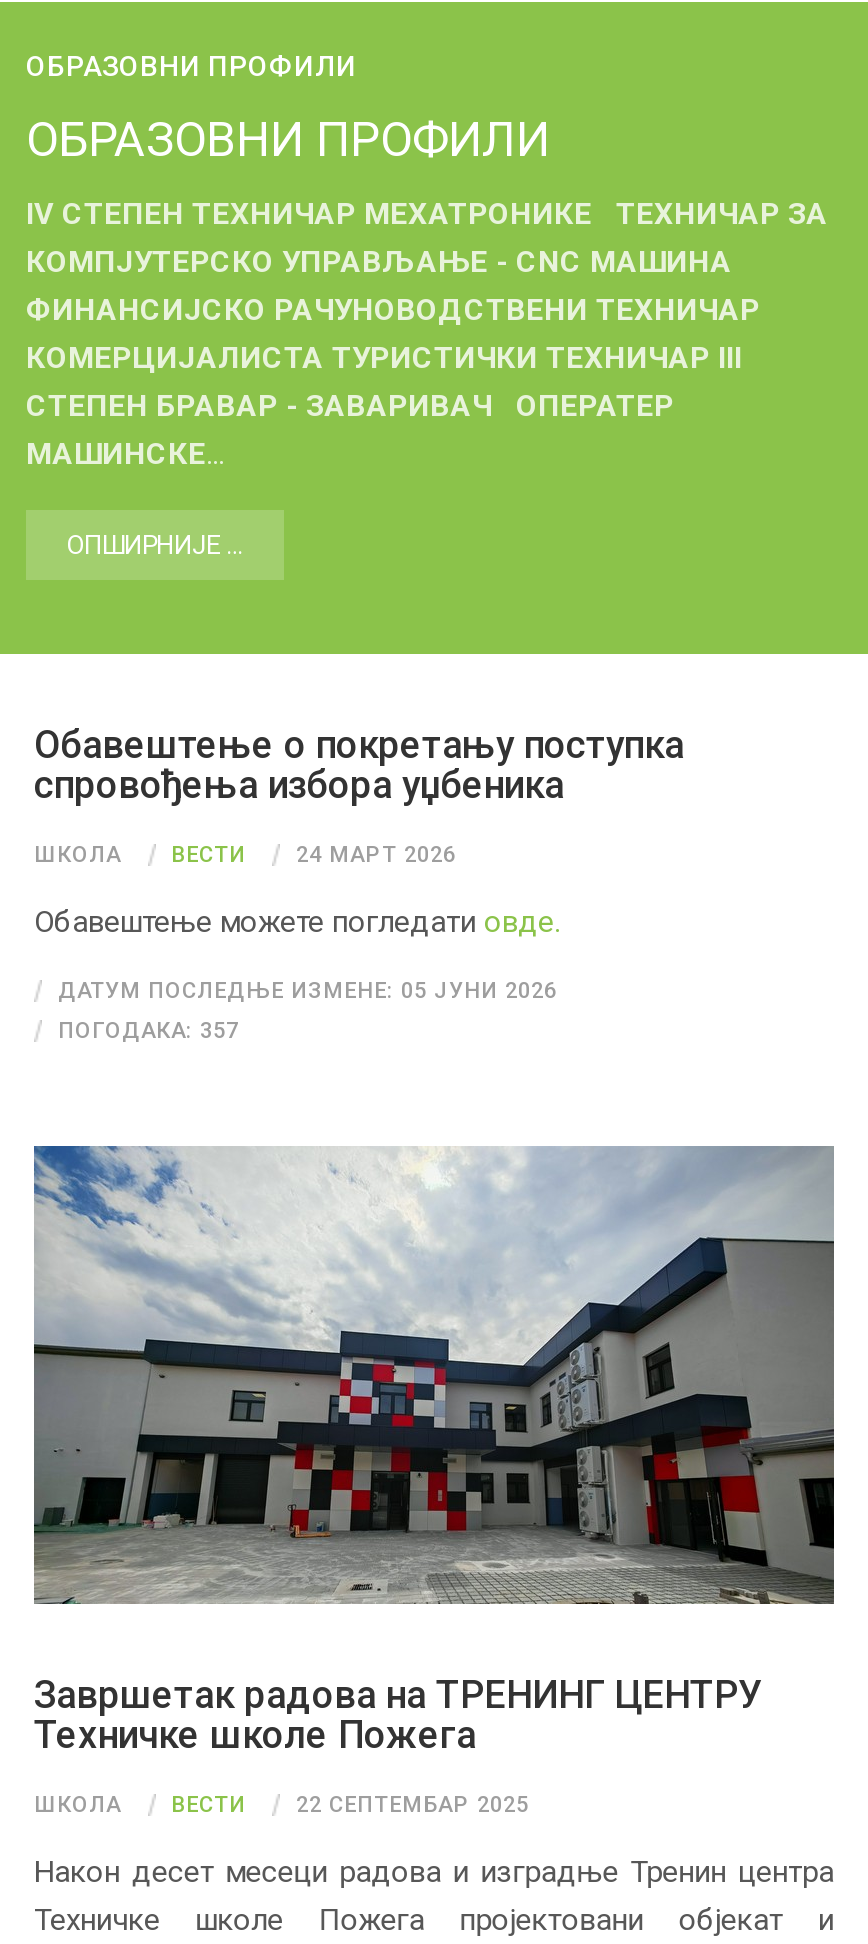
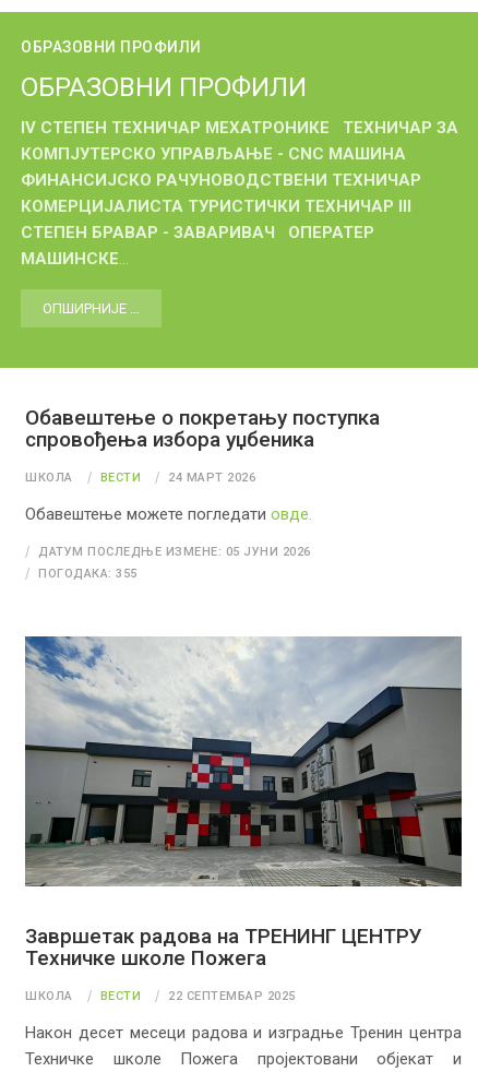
- ПОГОДАКА: 357
+ ПОГОДАКА: 355
